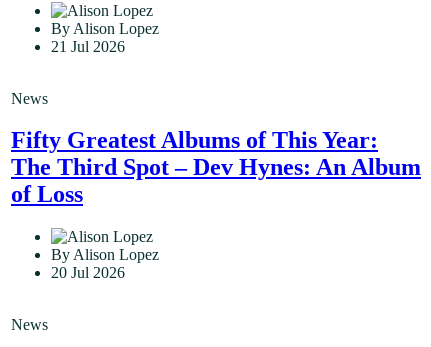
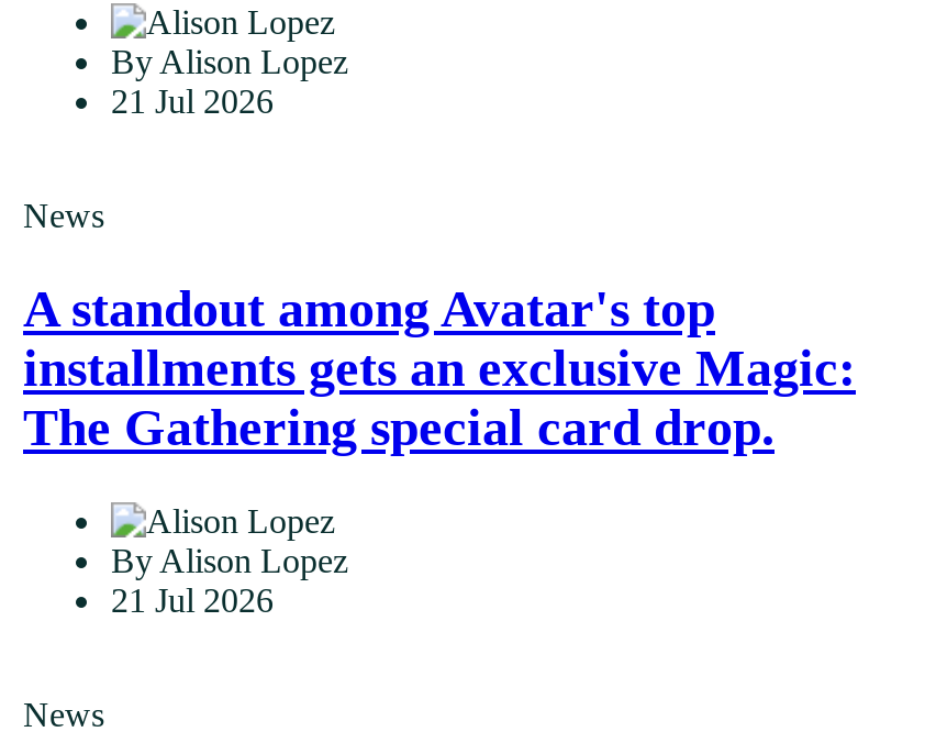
- Fifty Greatest Albums of This Year:
- The Third Spot – Dev Hynes: An Album
- of Loss
+ A standout among Avatar's top
+ installments gets an exclusive Magic:
+ The Gathering special card drop.

- 20 Jul 2026
+ 21 Jul 2026
